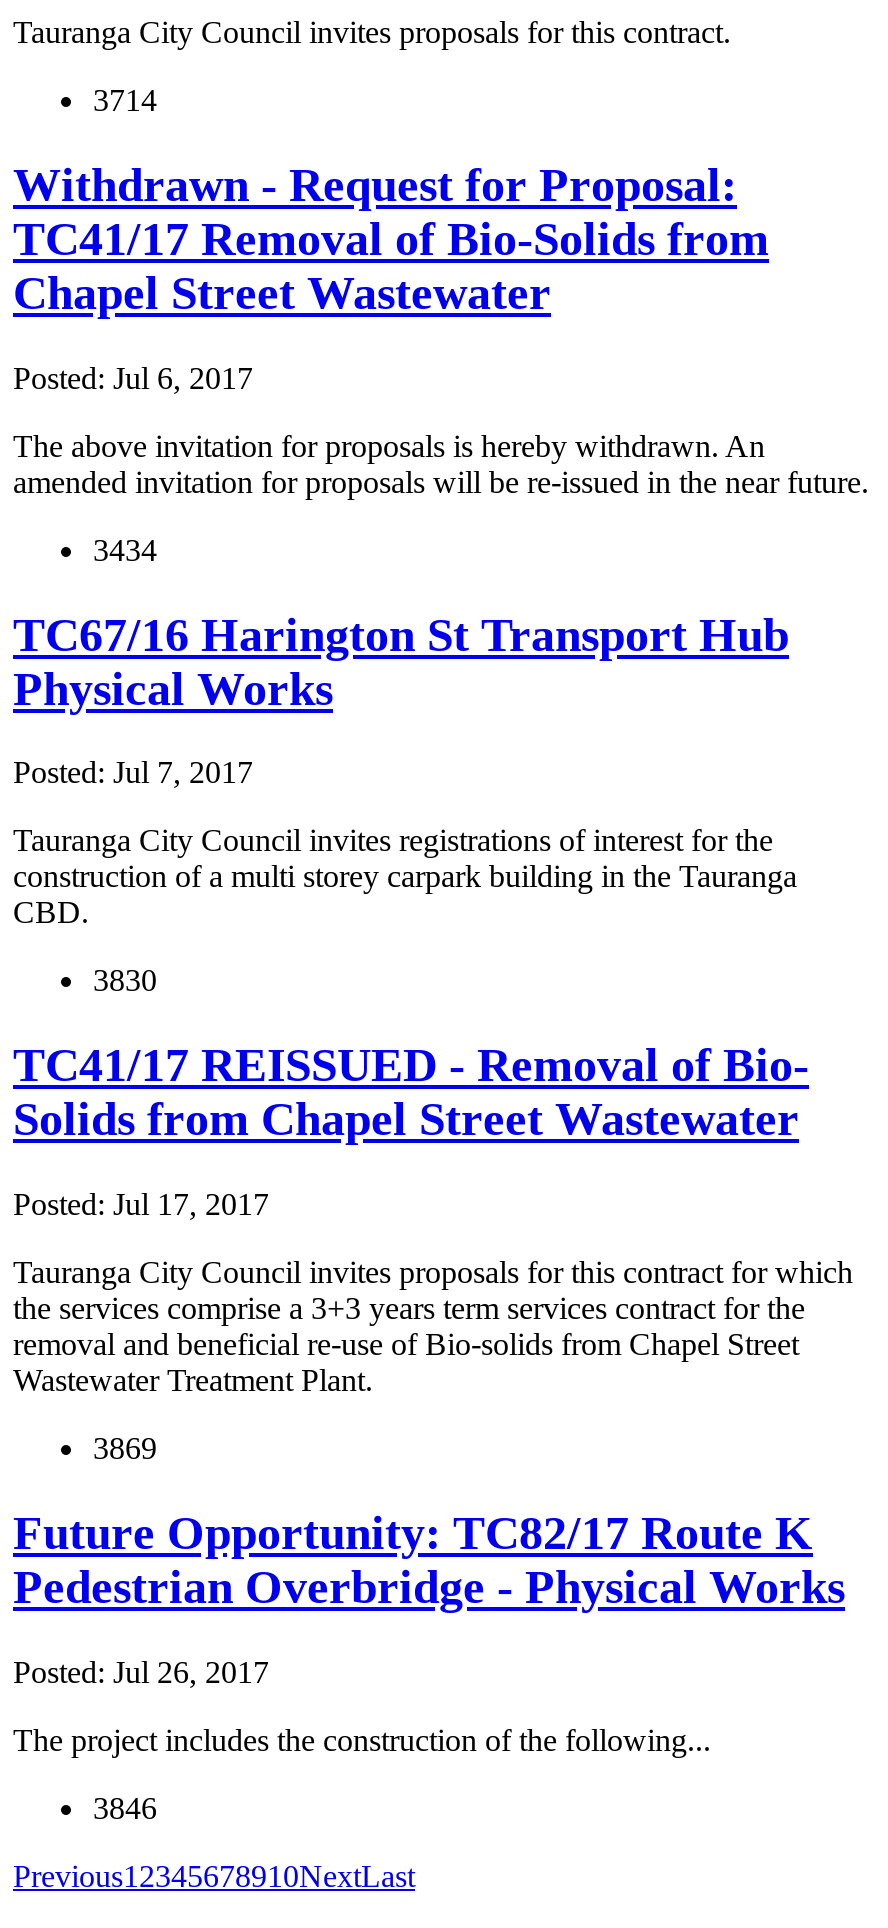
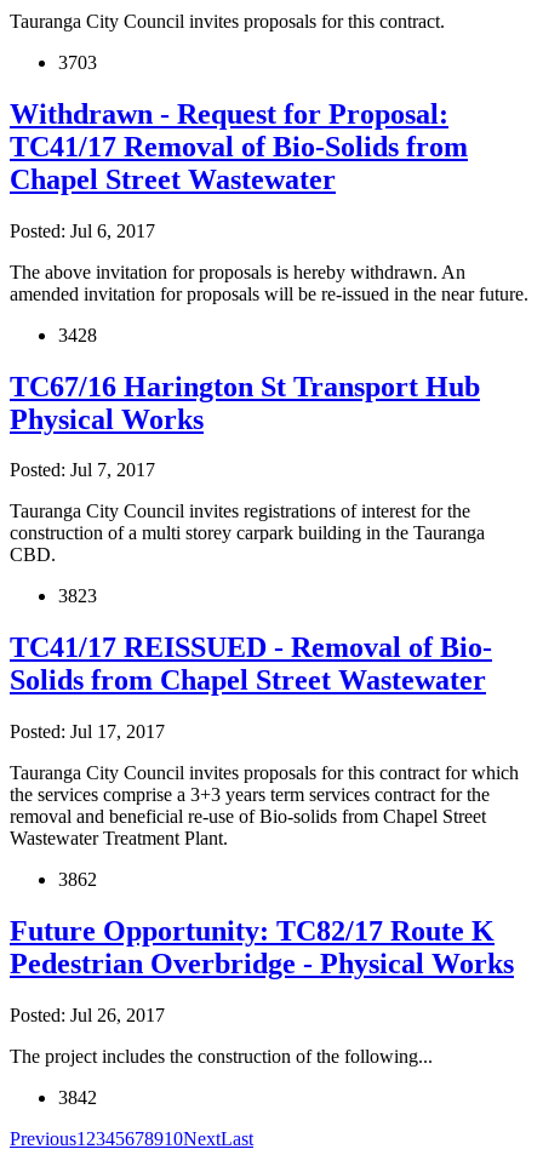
- 3714
+ 3703

- 3434
+ 3428

- 3830
+ 3823

- 3869
+ 3862

- 3846
+ 3842
